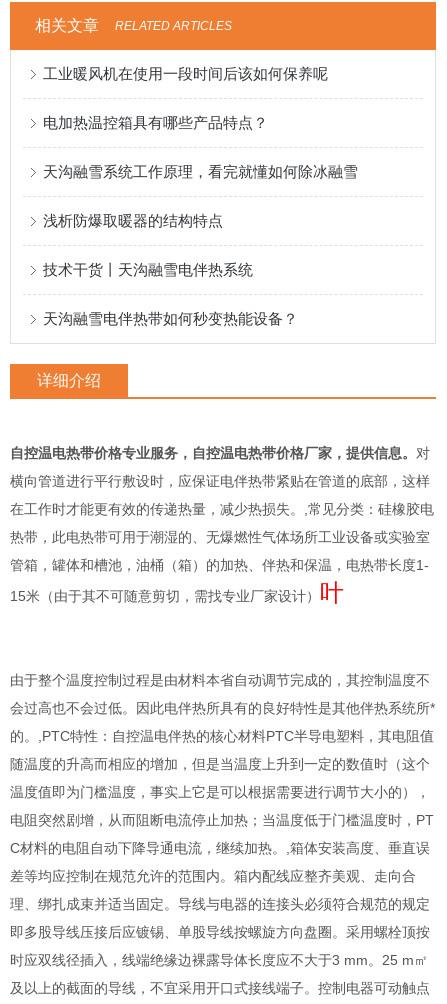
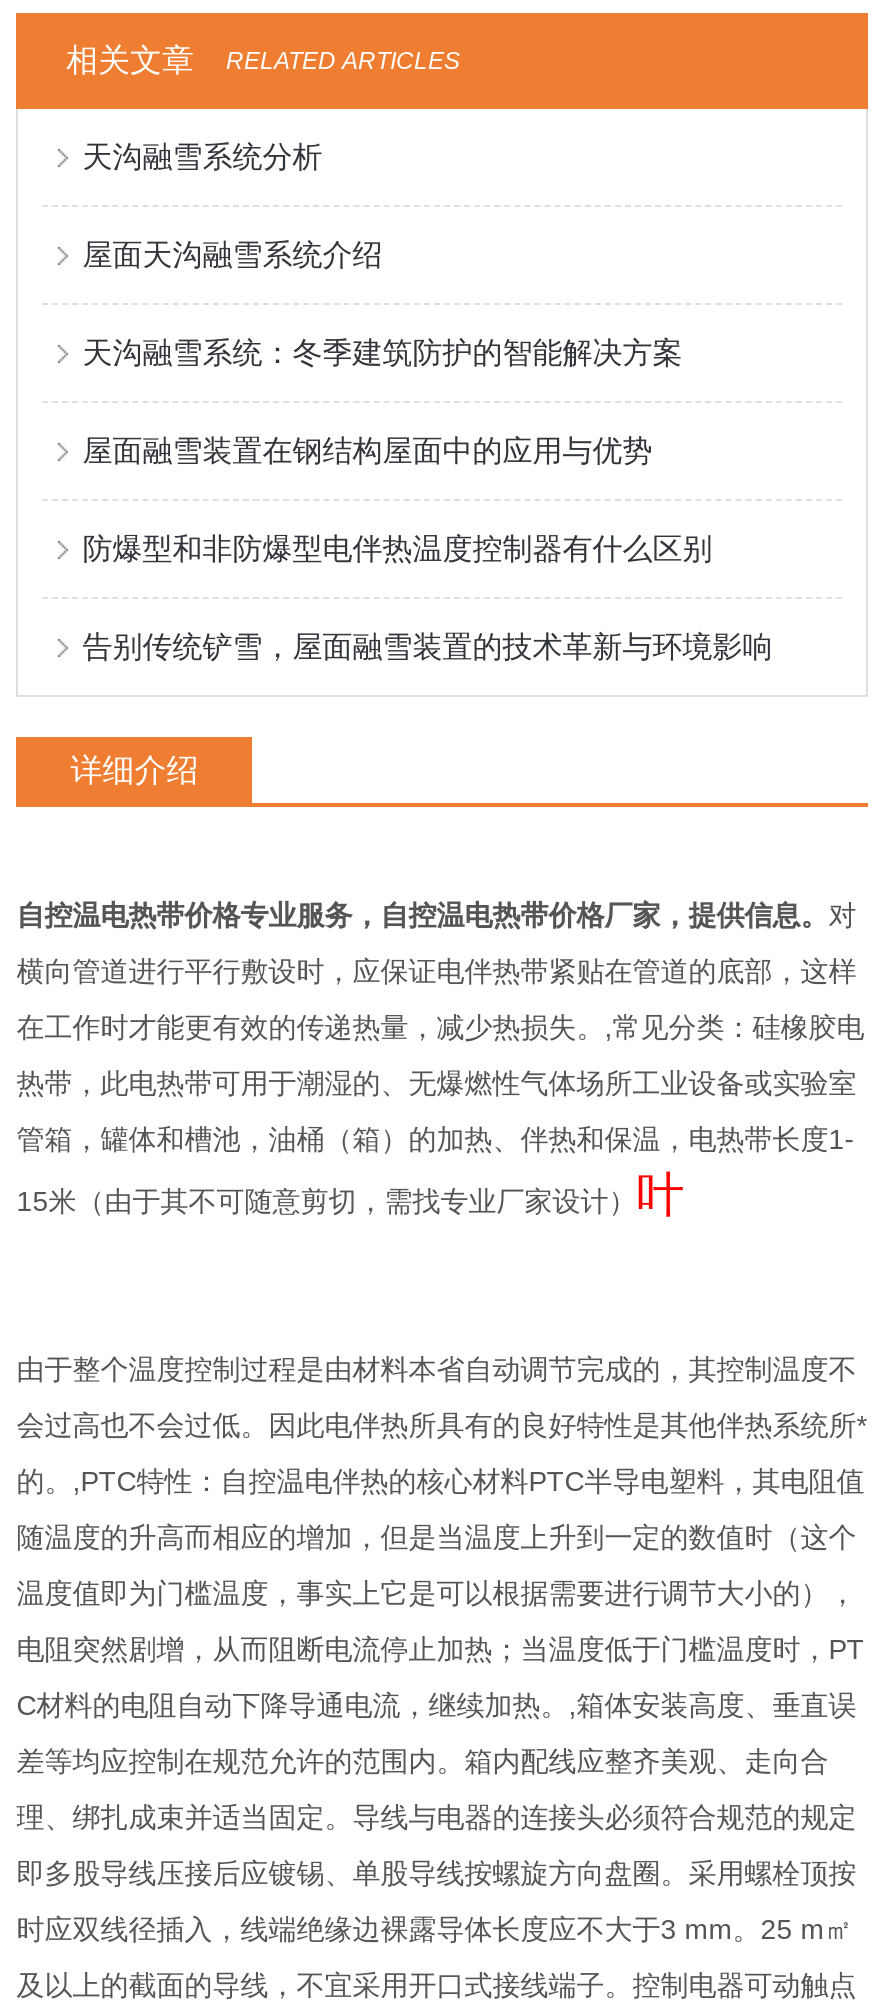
- 工业暖风机在使用一段时间后该如何保养呢
+ 天沟融雪系统分析

- 电加热温控箱具有哪些产品特点？
+ 屋面天沟融雪系统介绍

- 天沟融雪系统工作原理，看完就懂如何除冰融雪
+ 天沟融雪系统：冬季建筑防护的智能解决方案

- 浅析防爆取暖器的结构特点
+ 屋面融雪装置在钢结构屋面中的应用与优势

- 技术干货丨天沟融雪电伴热系统
+ 防爆型和非防爆型电伴热温度控制器有什么区别

- 天沟融雪电伴热带如何秒变热能设备？
+ 告别传统铲雪，屋面融雪装置的技术革新与环境影响
